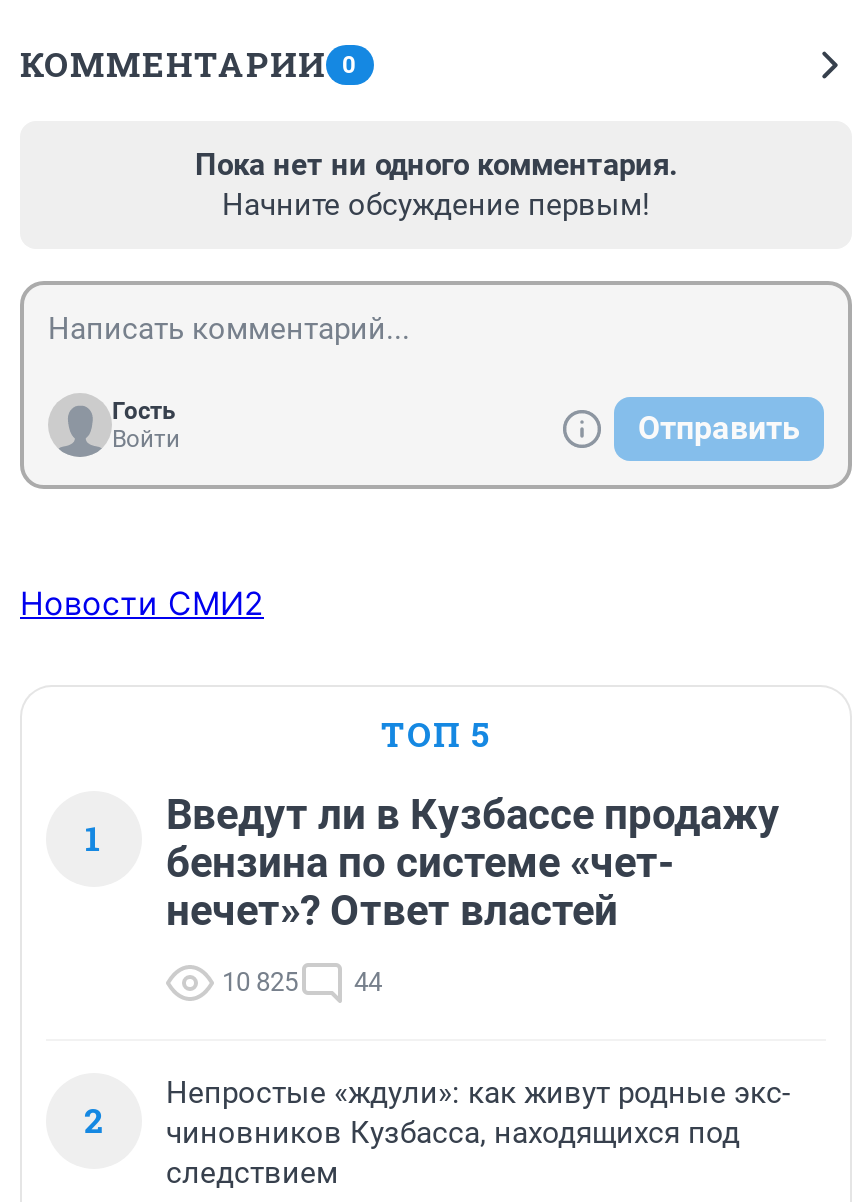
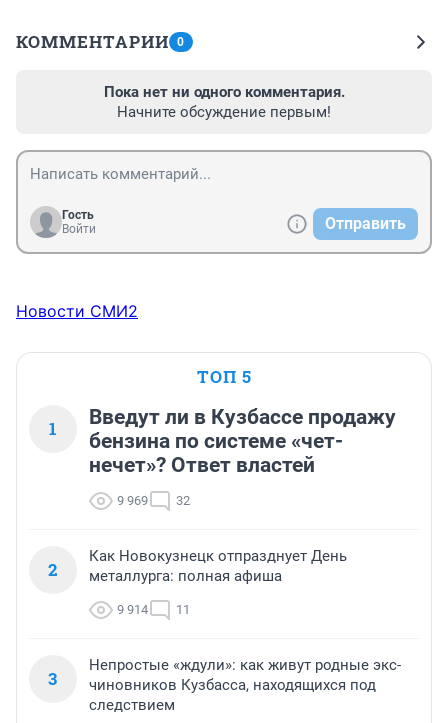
+ Как Новокузнецк отпразднует День
+ металлурга: полная афиша
+ 9 914
+ 11
+ 3

- 10 825
+ 9 969

- 44
+ 32
